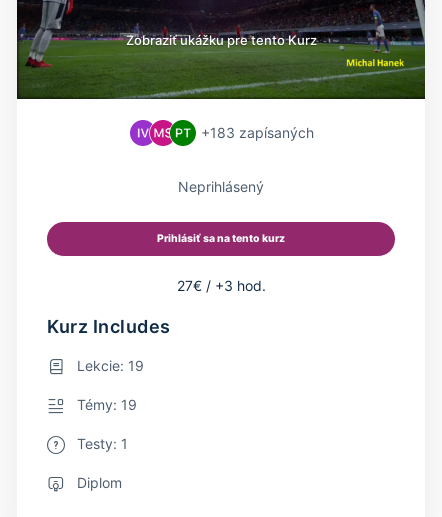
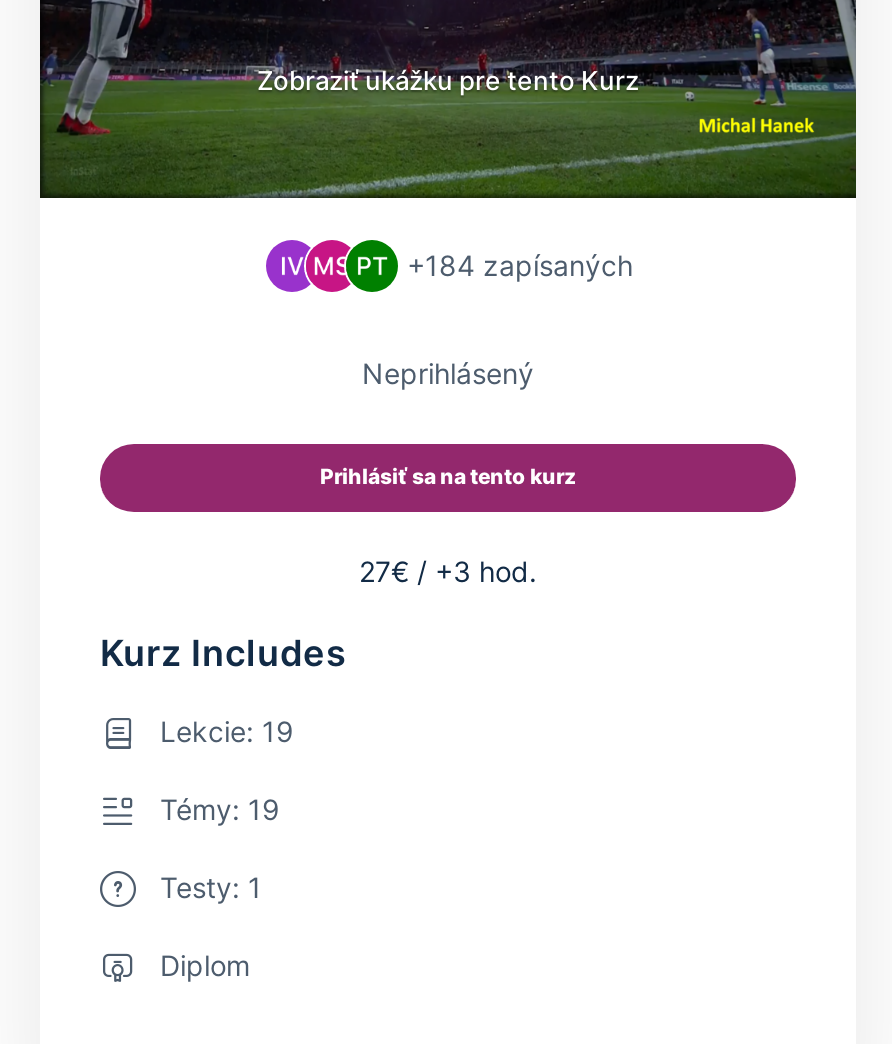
- +183 zapísaných
+ +184 zapísaných
